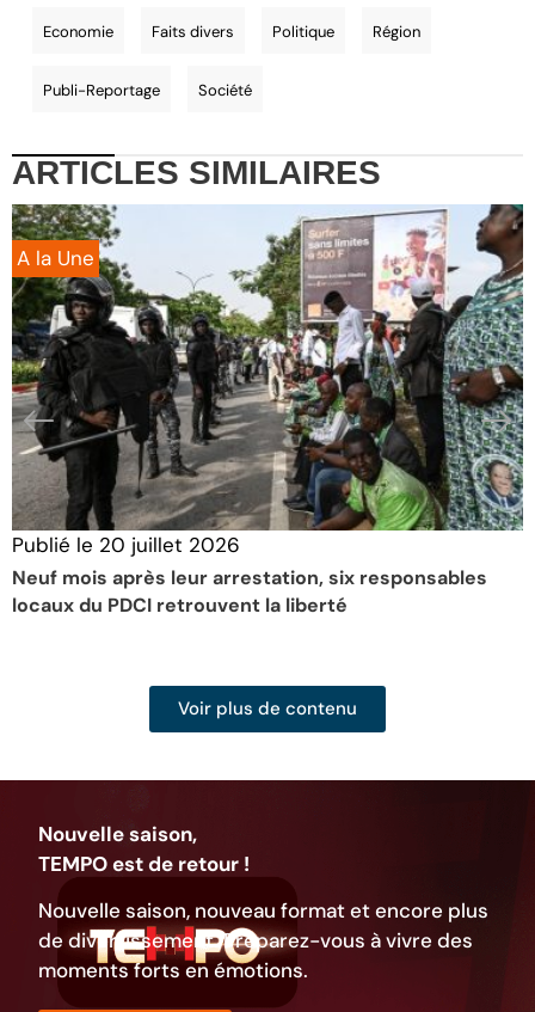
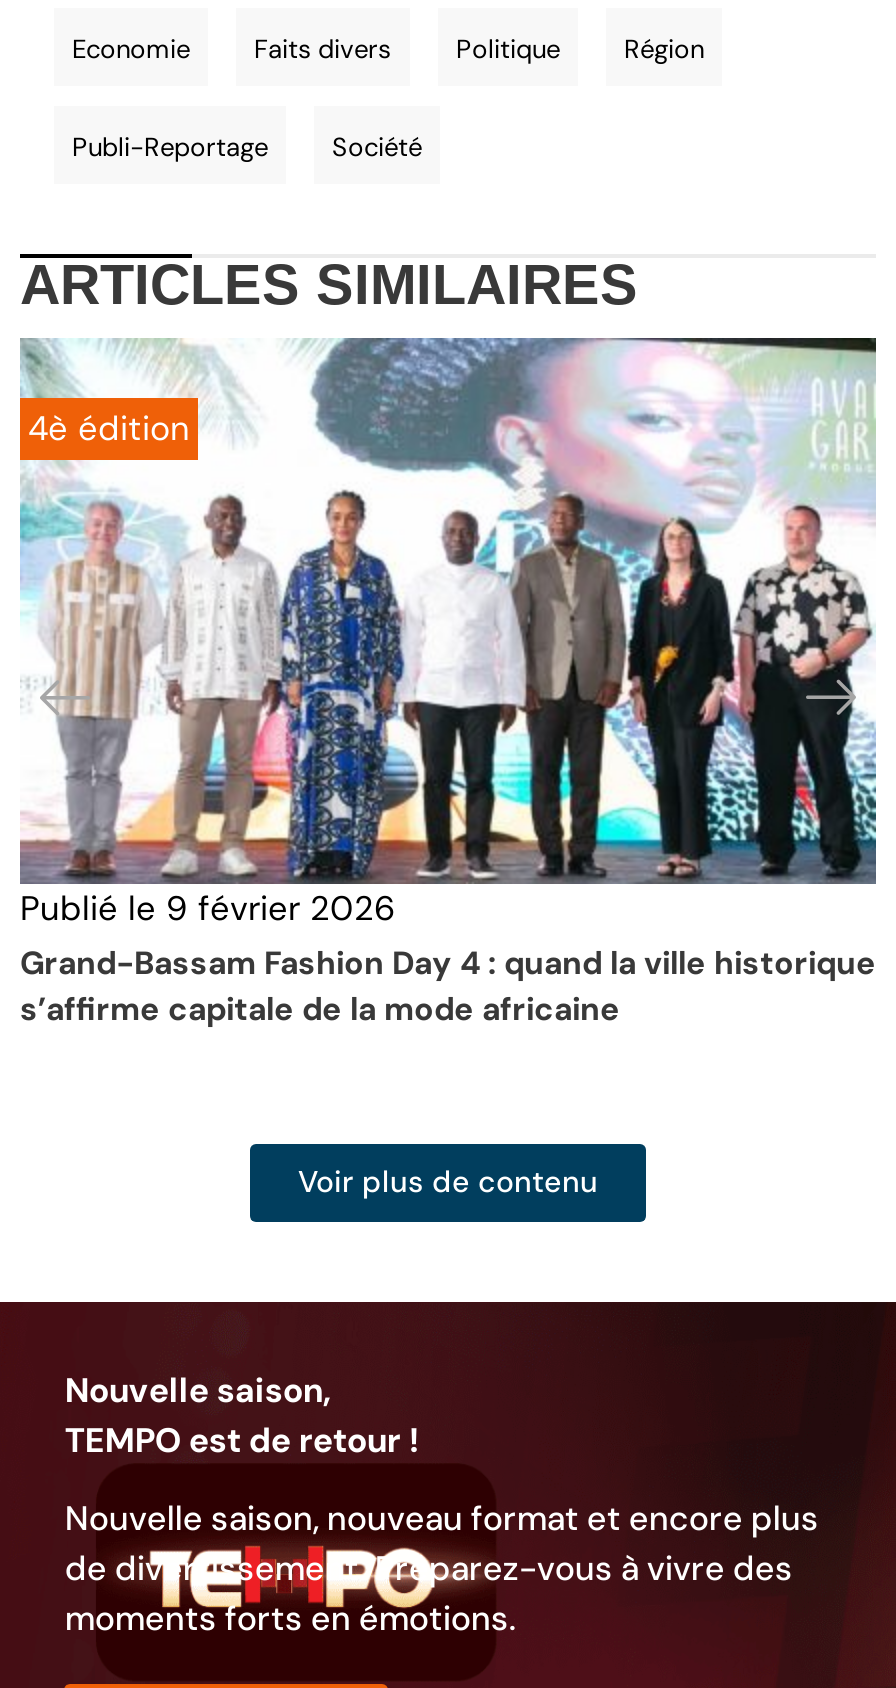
- [image]
- A la Une
+ [image]
+ 4è édition

- Publié le20 juillet 2026
- Neuf mois après leur arrestation, six responsables
- locaux du PDCI retrouvent la liberté
+ Publié le9 février 2026
+ Grand-Bassam Fashion Day 4 : quand la ville historique
+ s’affirme capitale de la mode africaine
